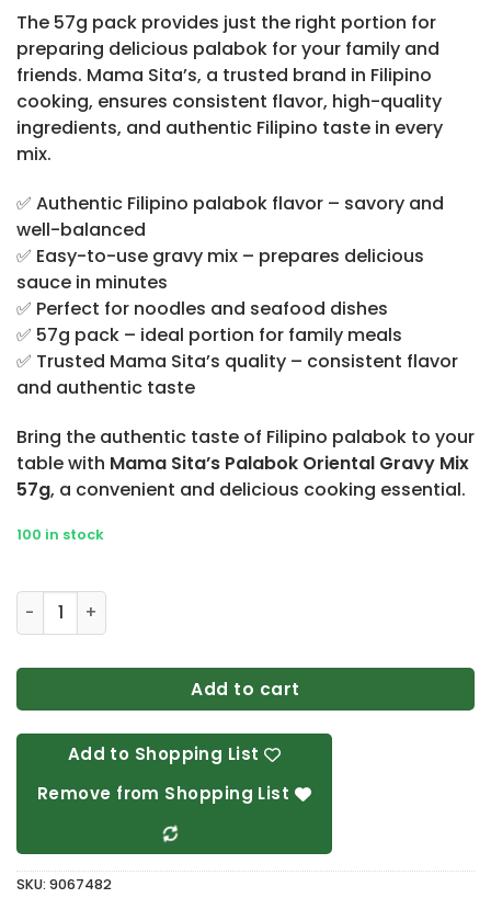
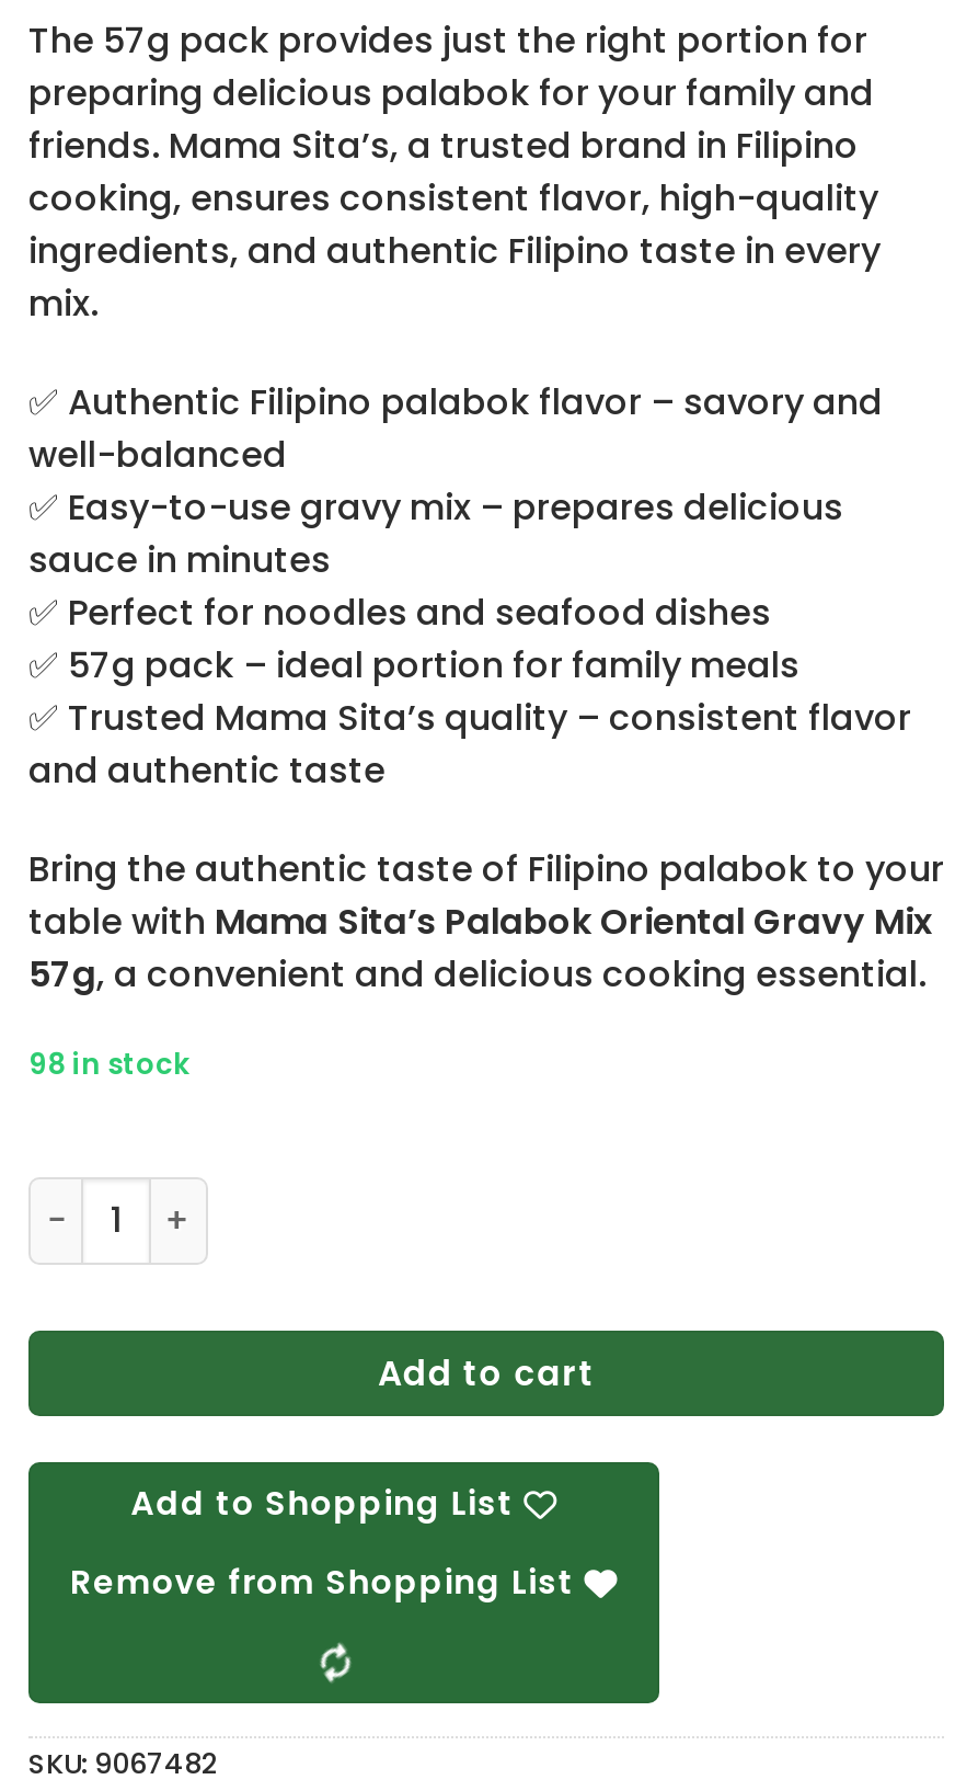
- 100 in stock
+ 98 in stock
